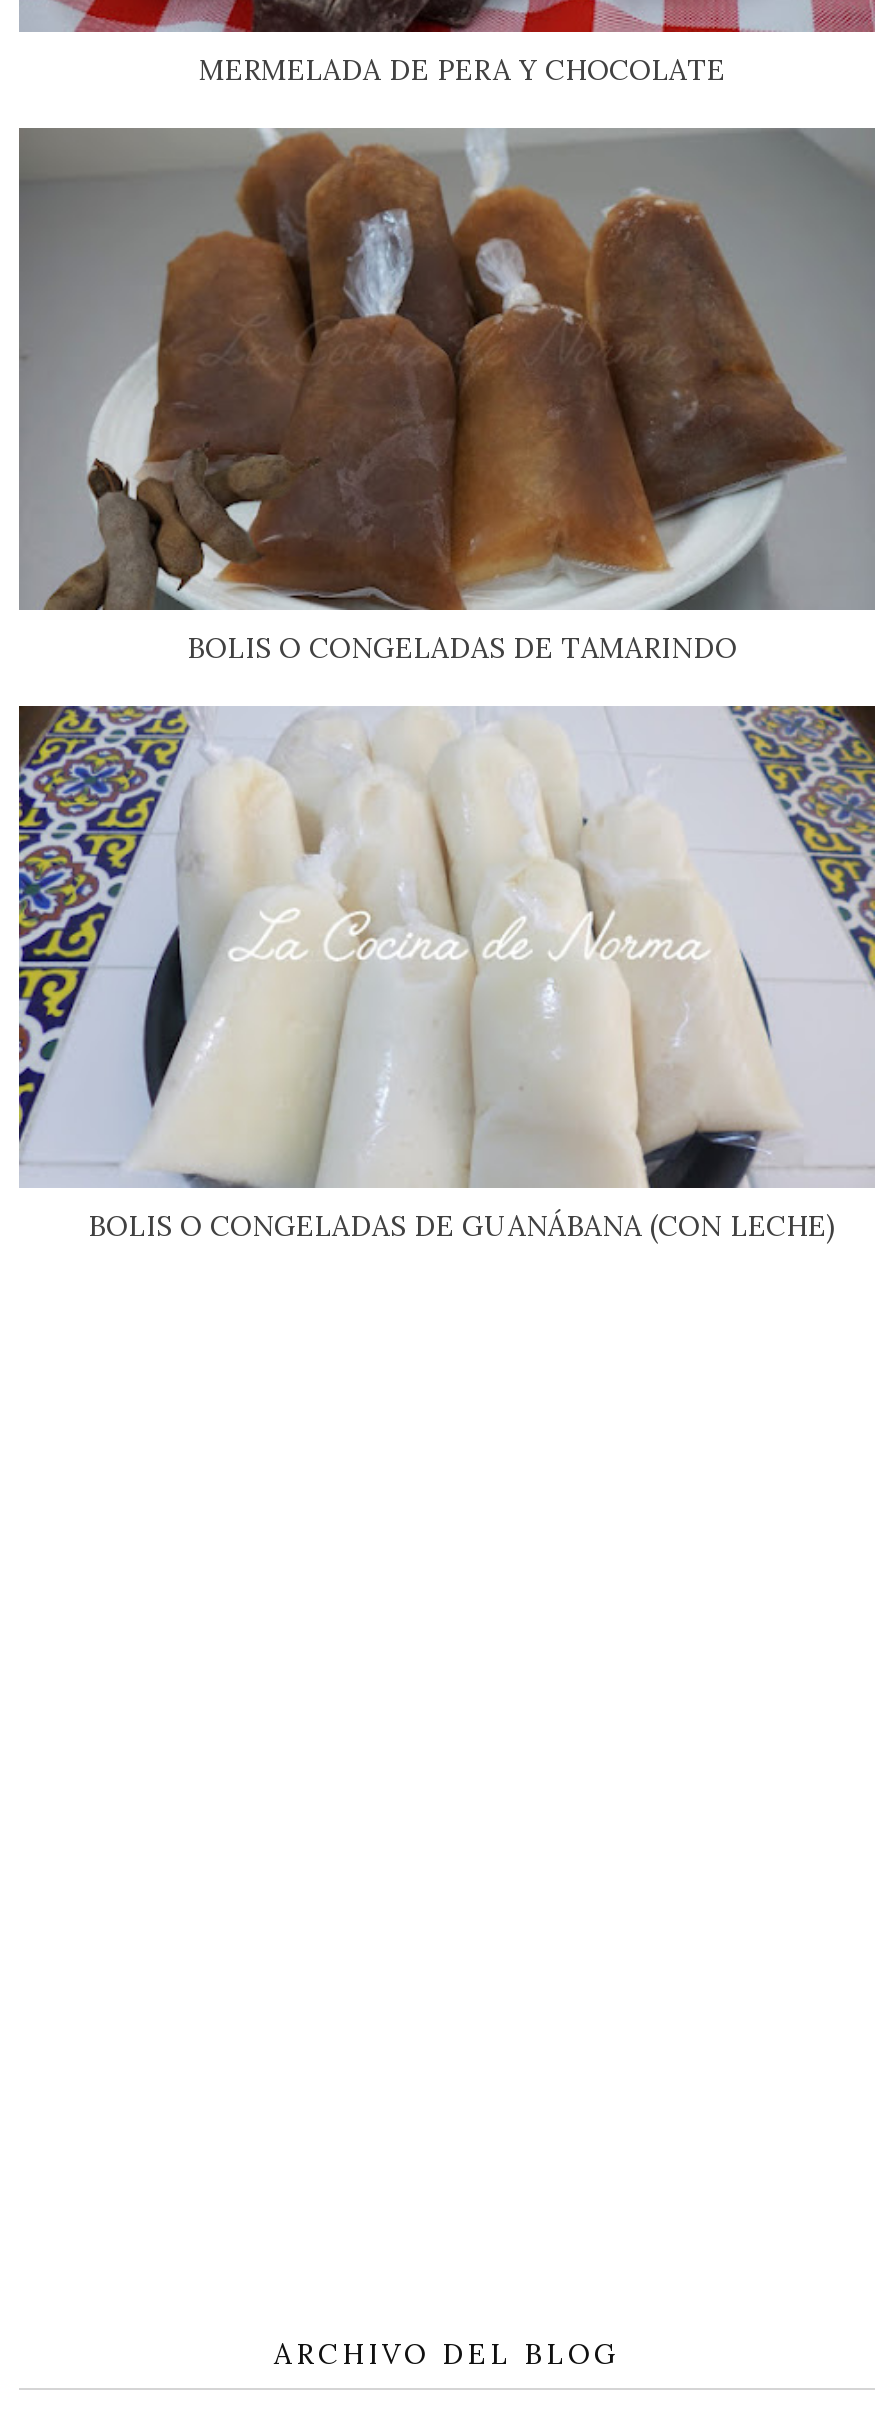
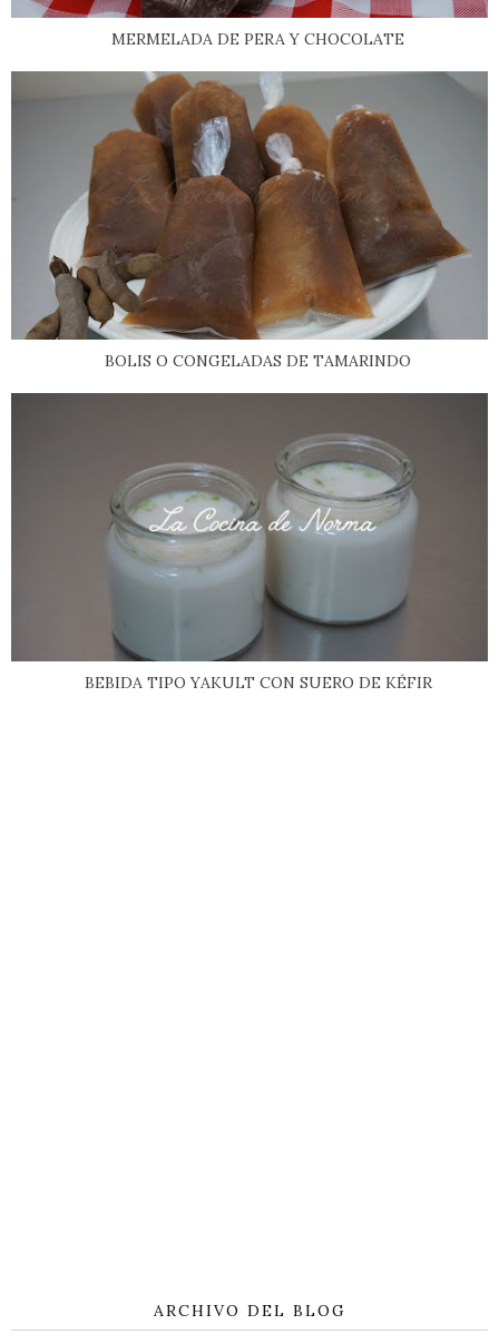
- [image]
- BOLIS O CONGELADAS DE GUANÁBANA (CON LECHE)
+ [image]
+ BEBIDA TIPO YAKULT CON SUERO DE KÉFIR
